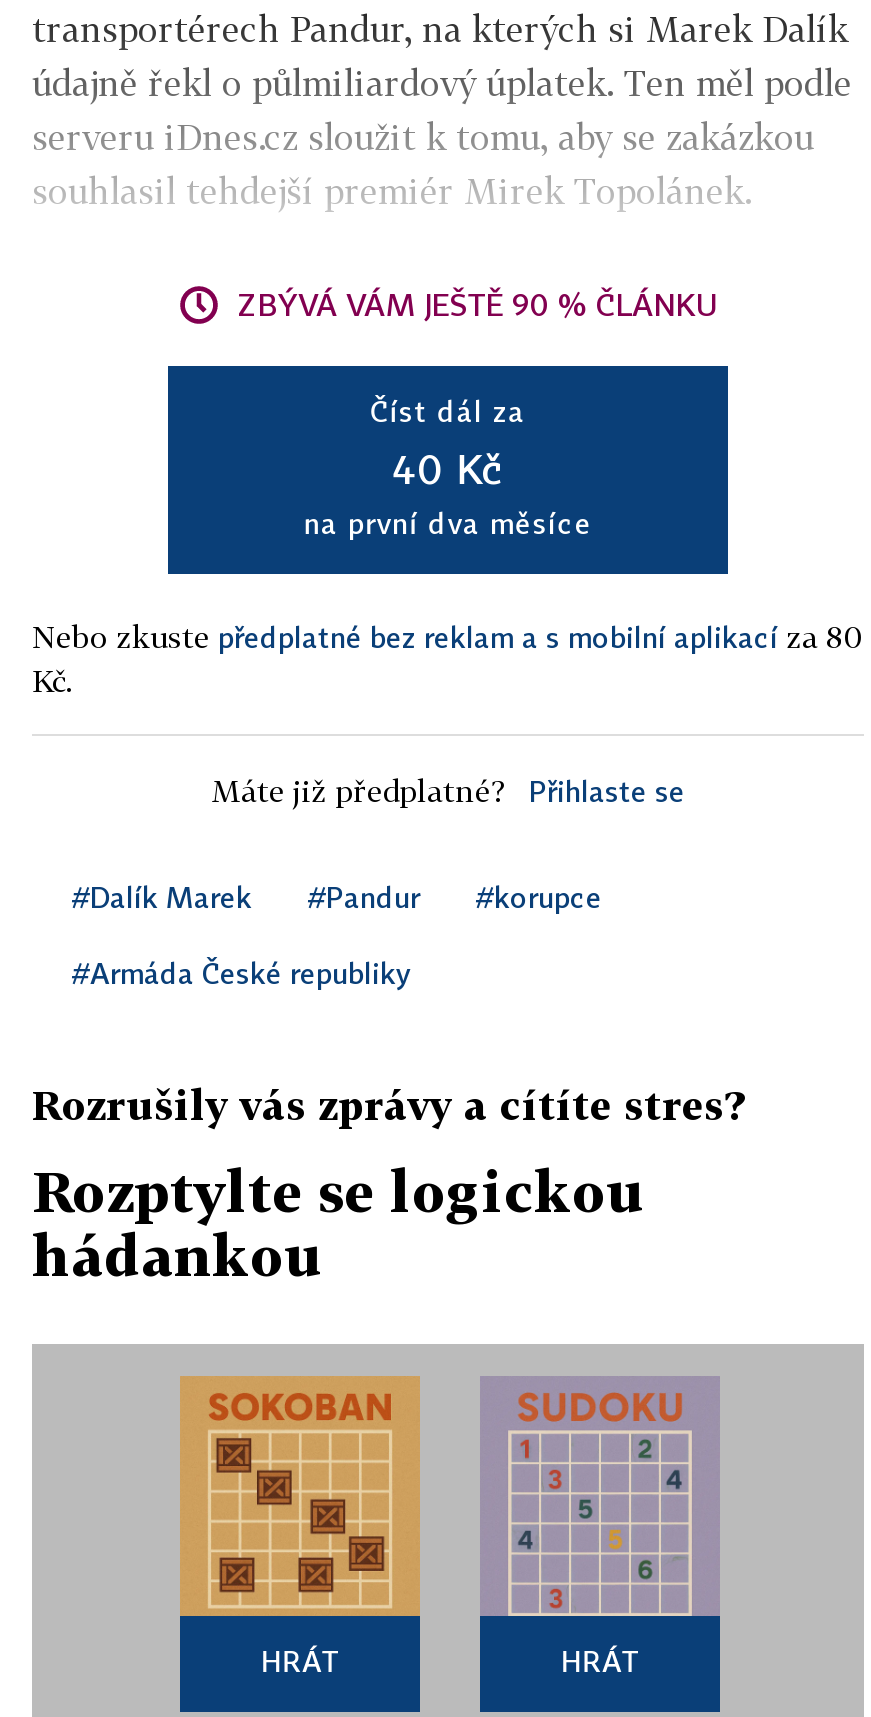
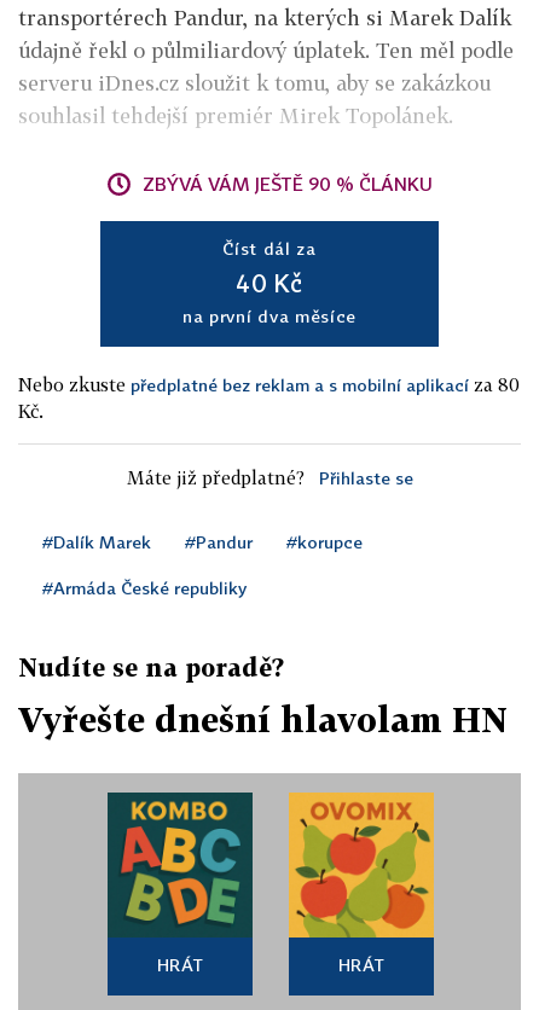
- Rozrušily vás zprávy a cítíte stres?
+ Nudíte se na poradě?

- Rozptylte se logickou
- hádankou
+ Vyřešte dnešní hlavolam HN

- [image]
+ [image]

- [image]
+ [image]
